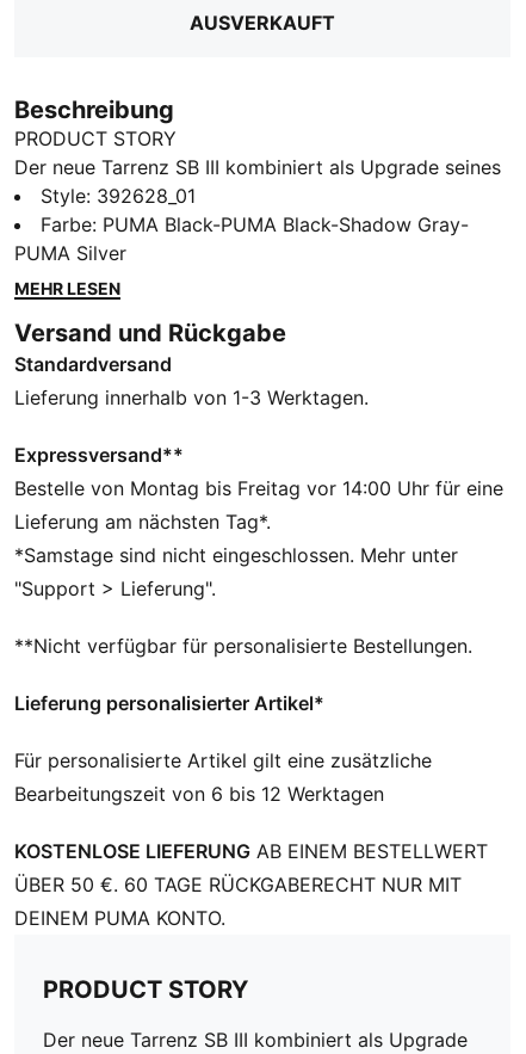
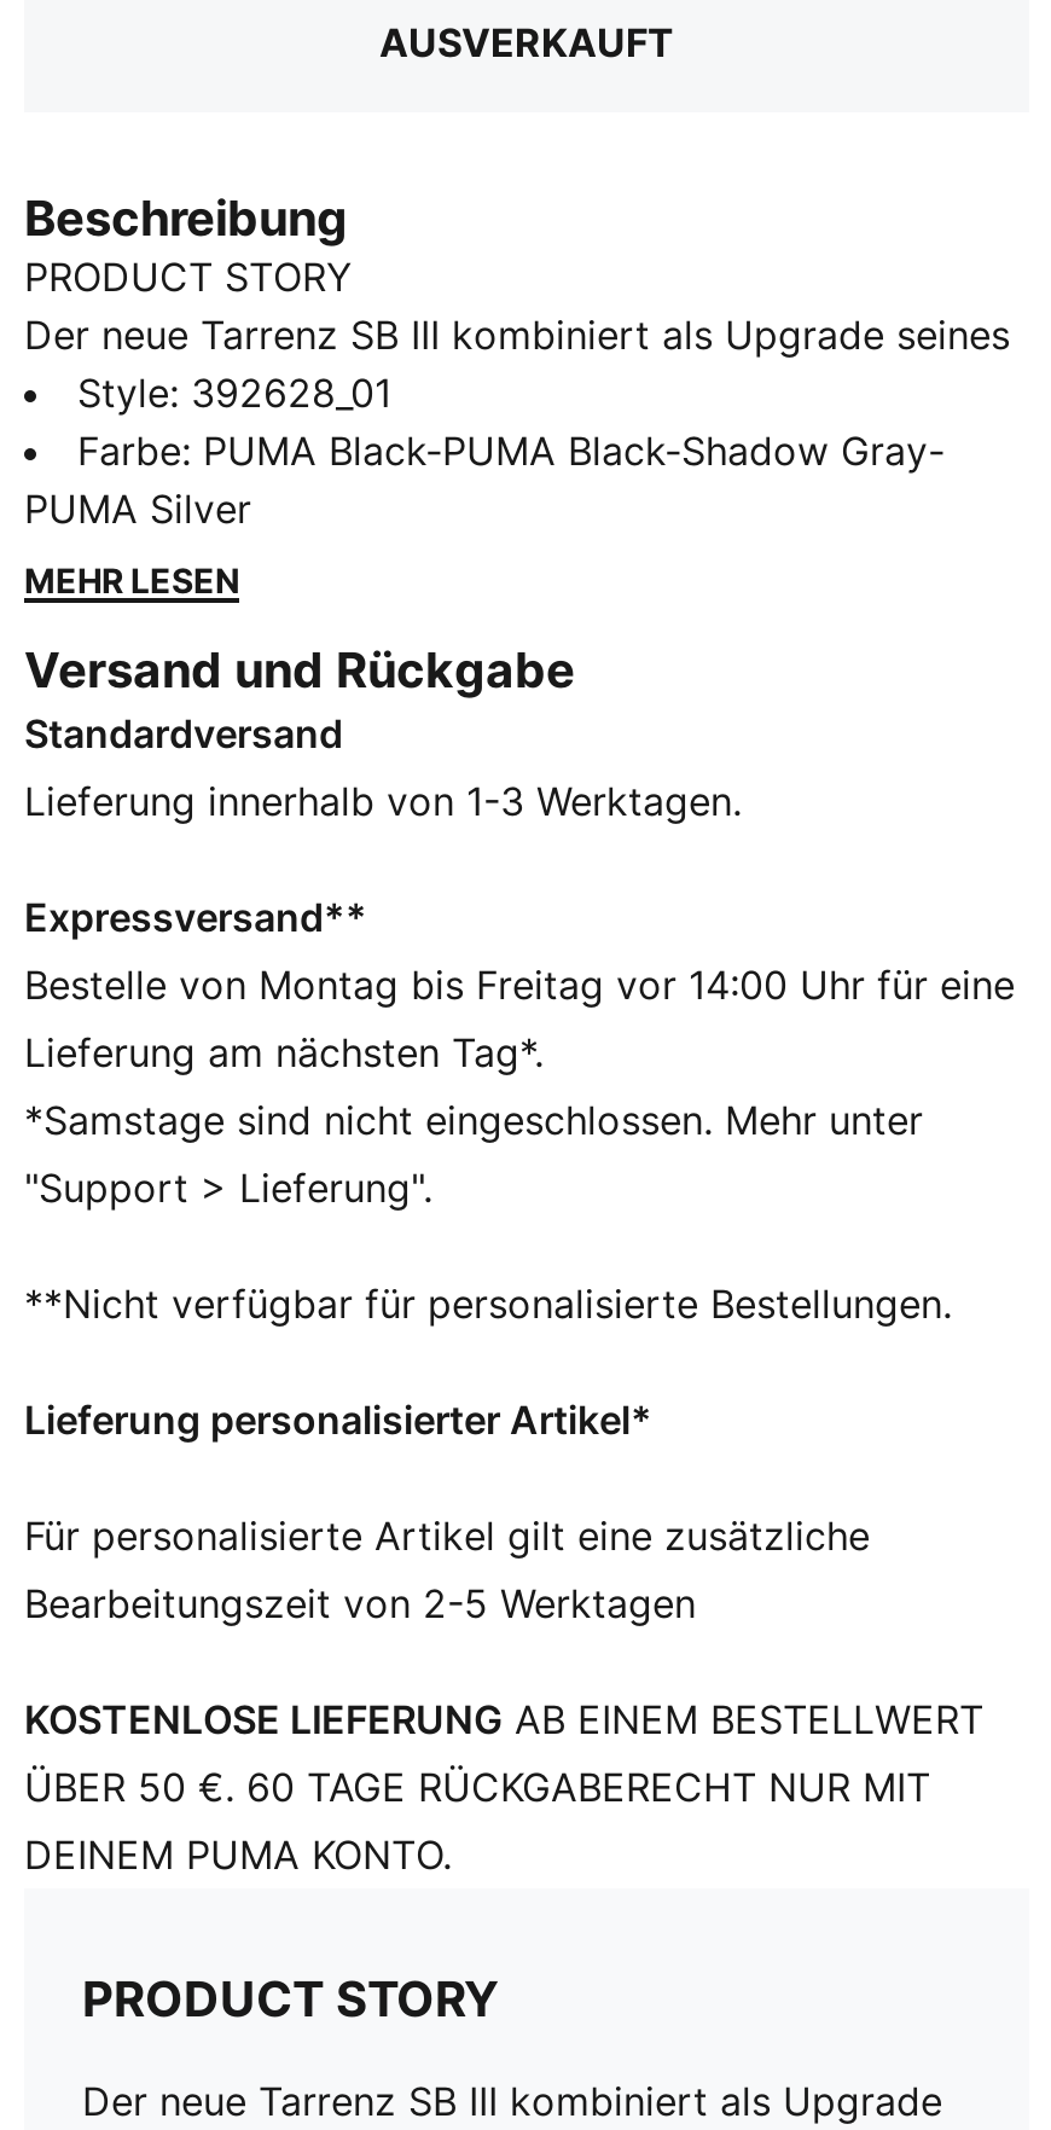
- Bearbeitungszeit von 6 bis 12 Werktagen
+ Bearbeitungszeit von 2-5 Werktagen
